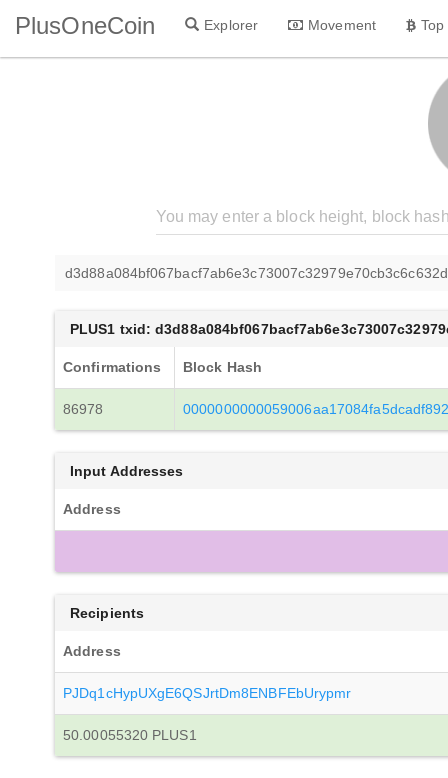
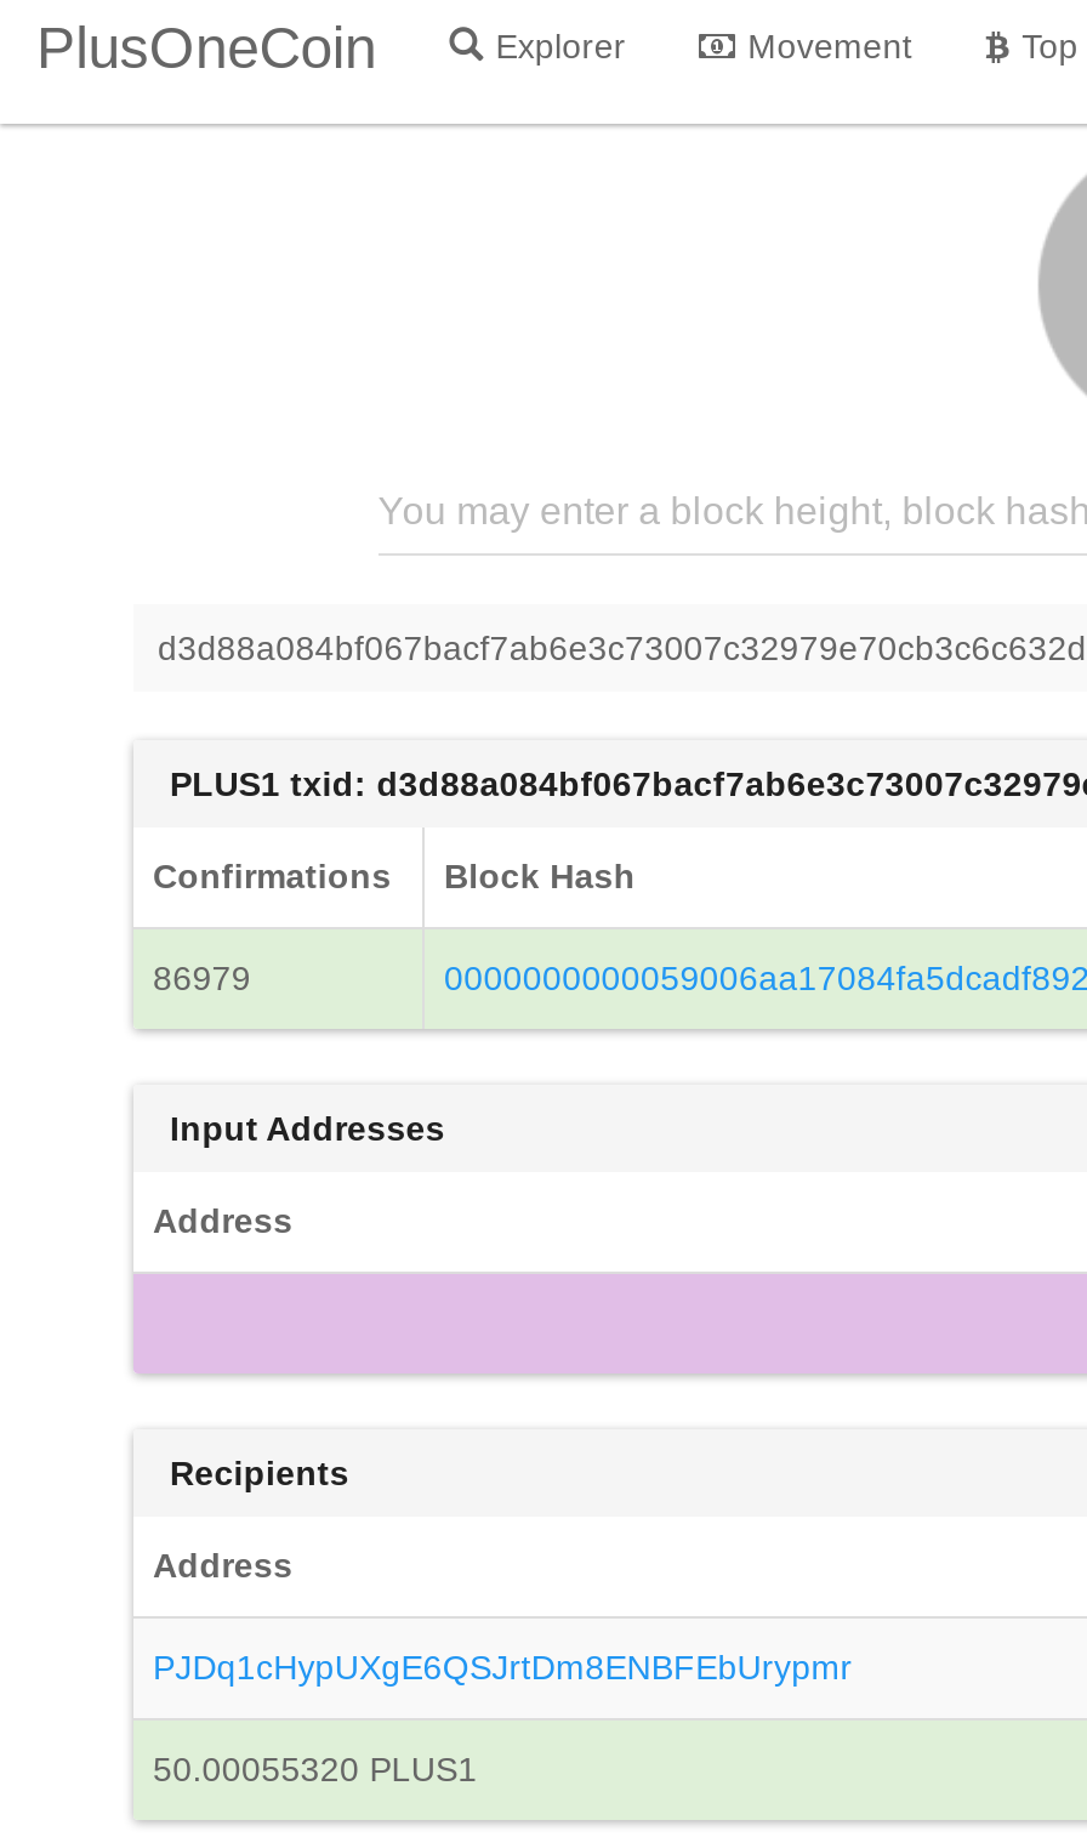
- 86978
+ 86979
